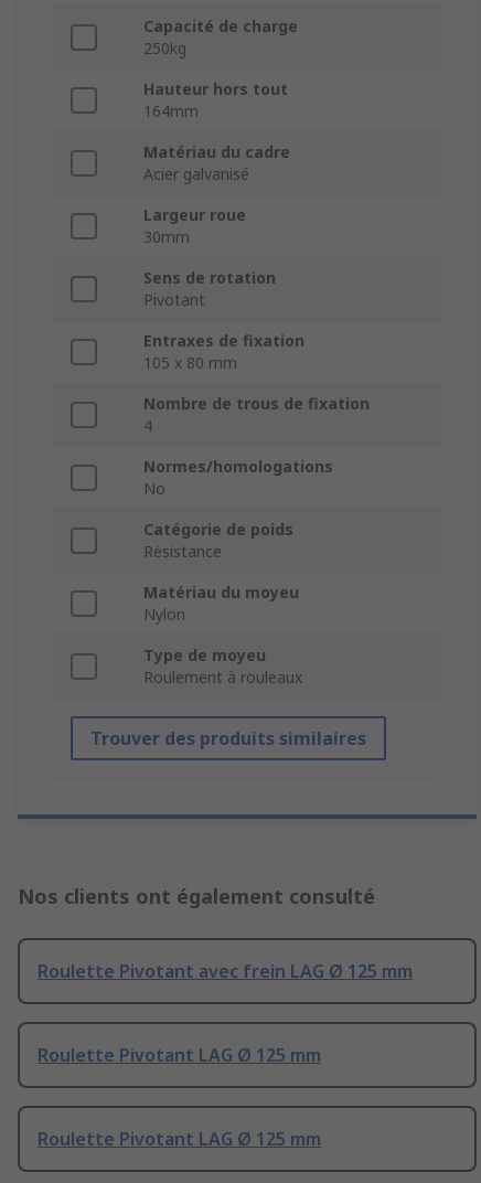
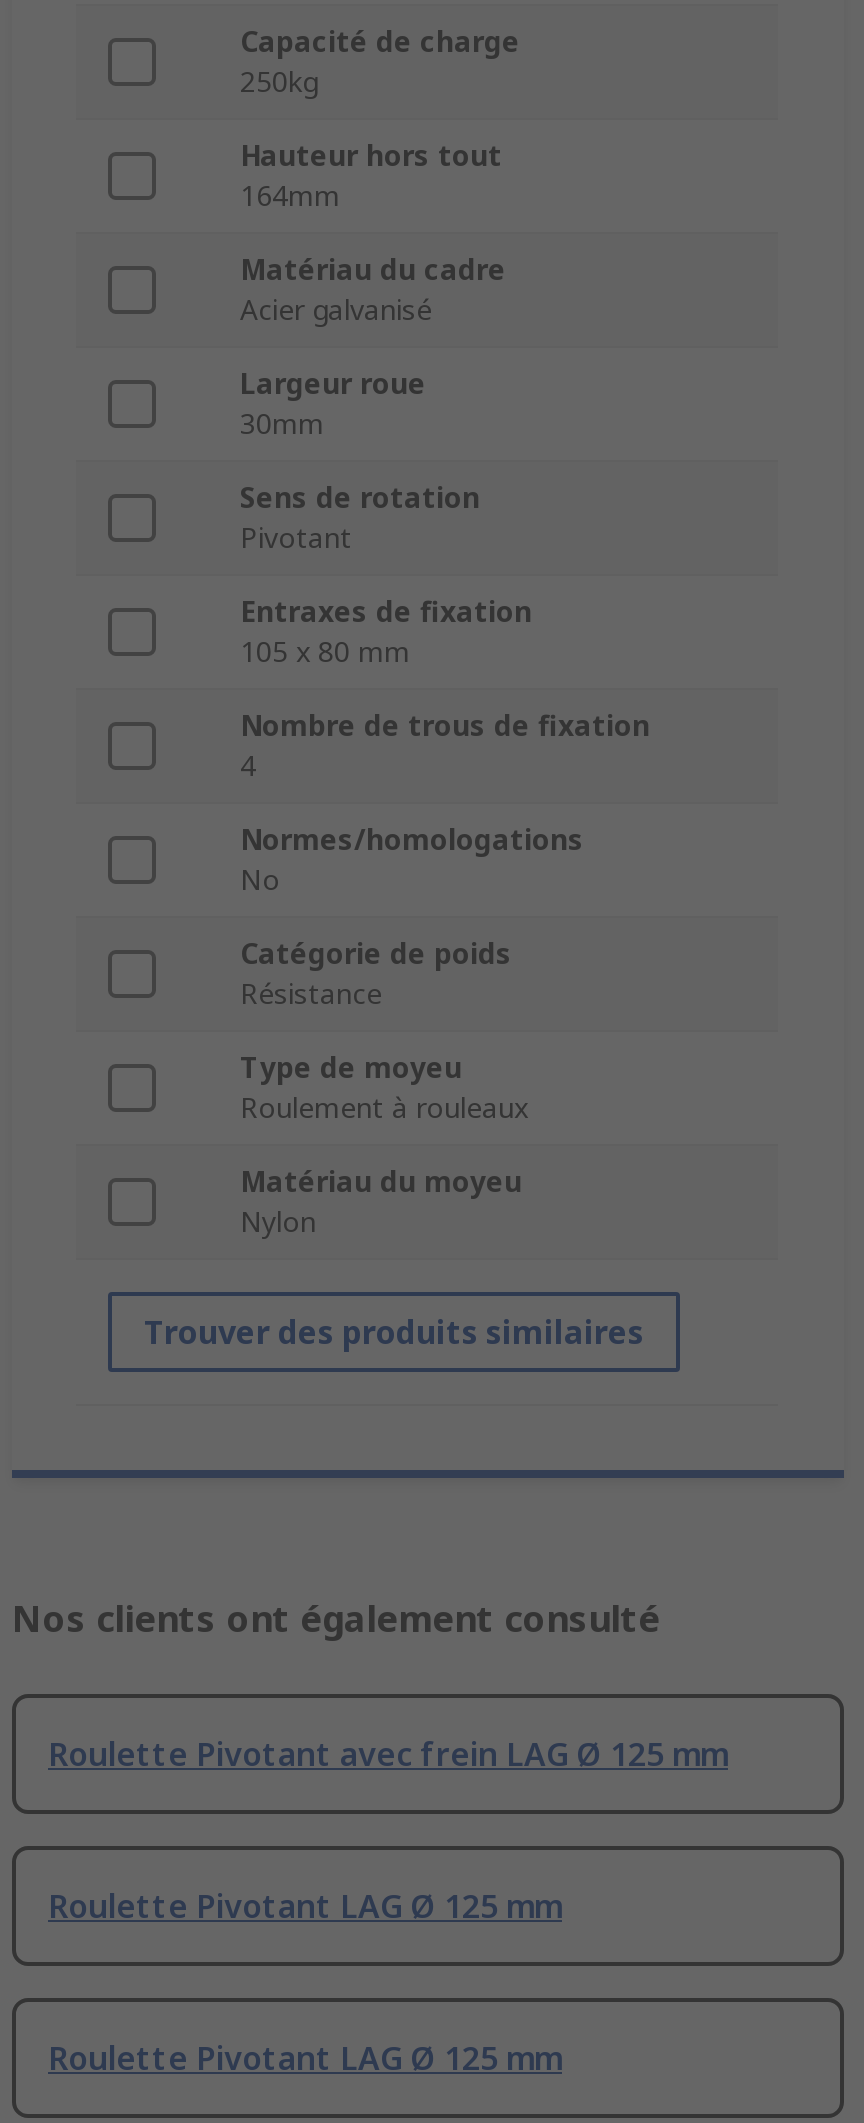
moved down: Matériau du moyeu | Nylon

moved up: Type de moyeu | Roulement à rouleaux
